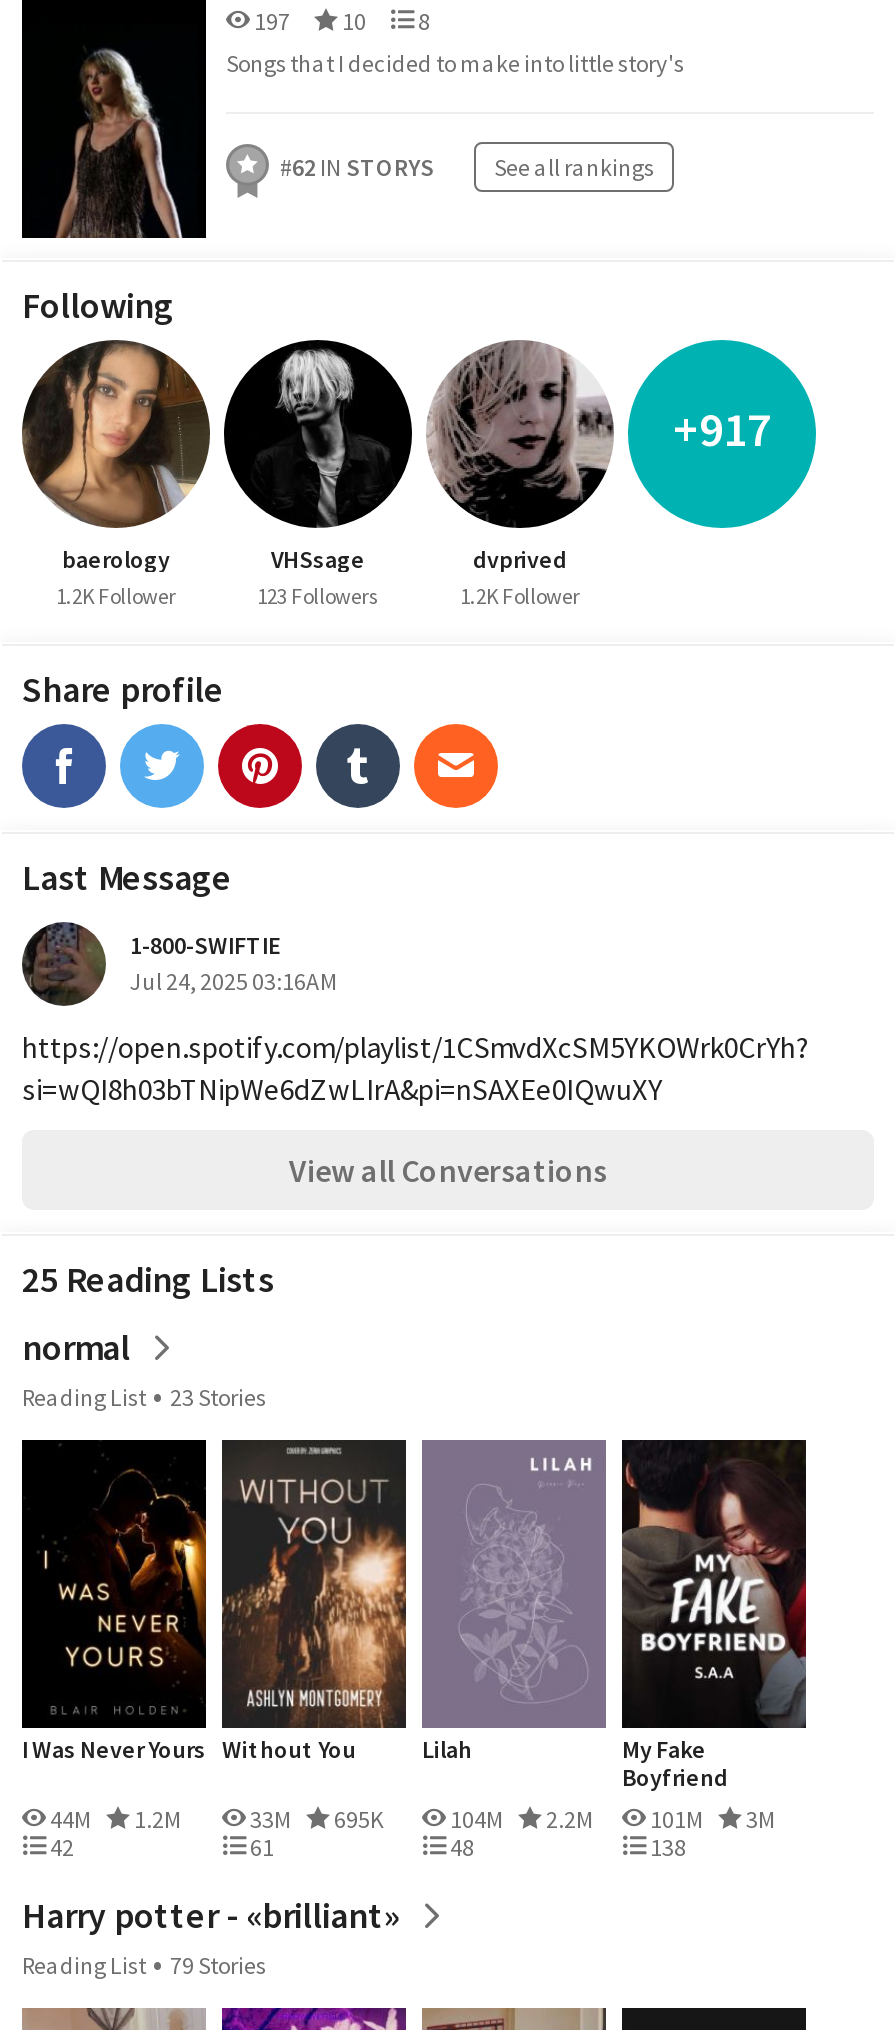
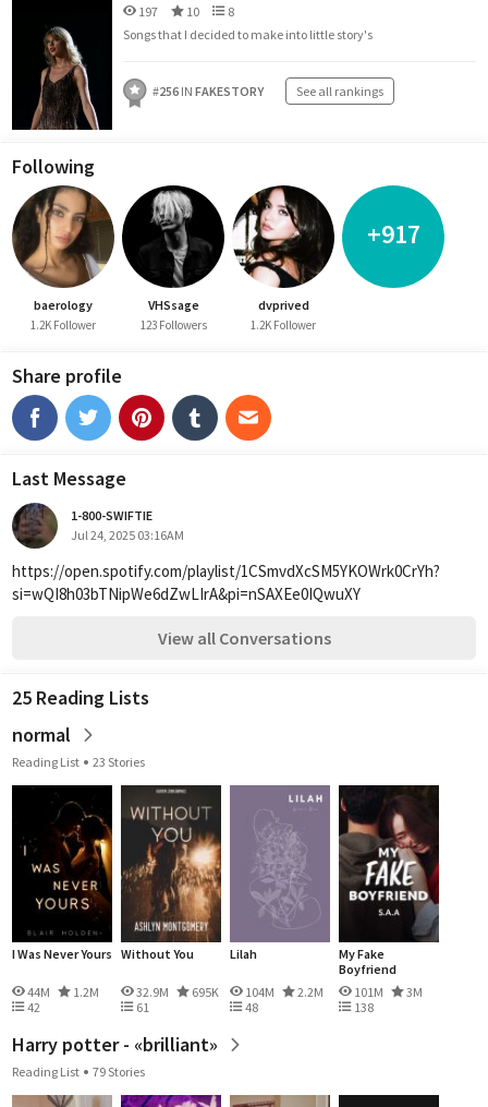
- #62 IN STORYS See all rankings
+ #256 IN FAKESTORY See all rankings

- [image]
+ [image]

- 33M
+ 32.9M
